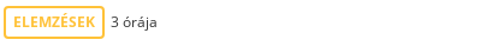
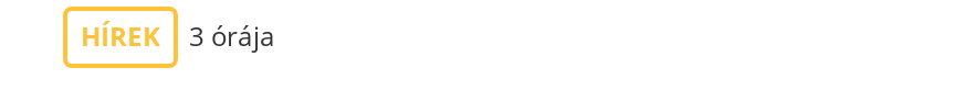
- ELEMZÉSEK
+ HÍREK
